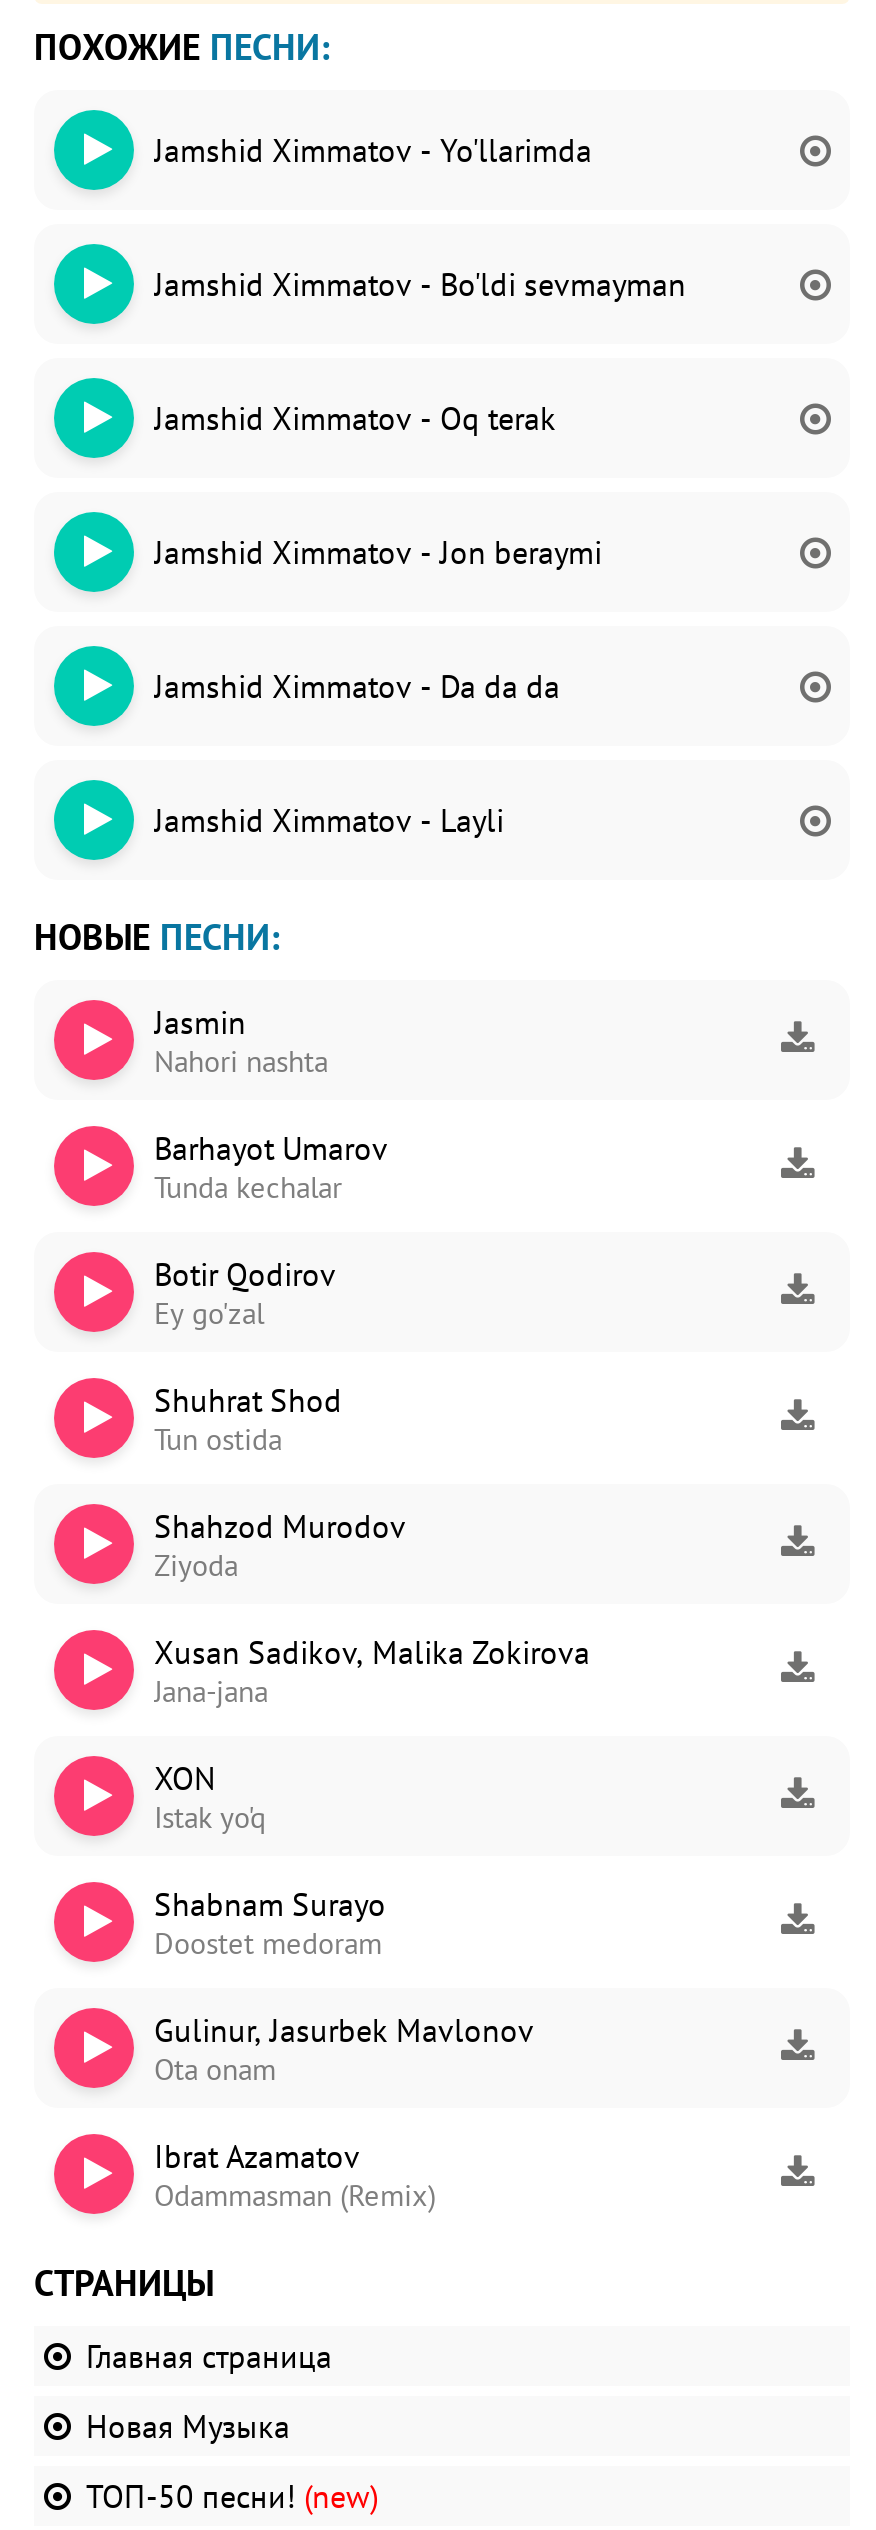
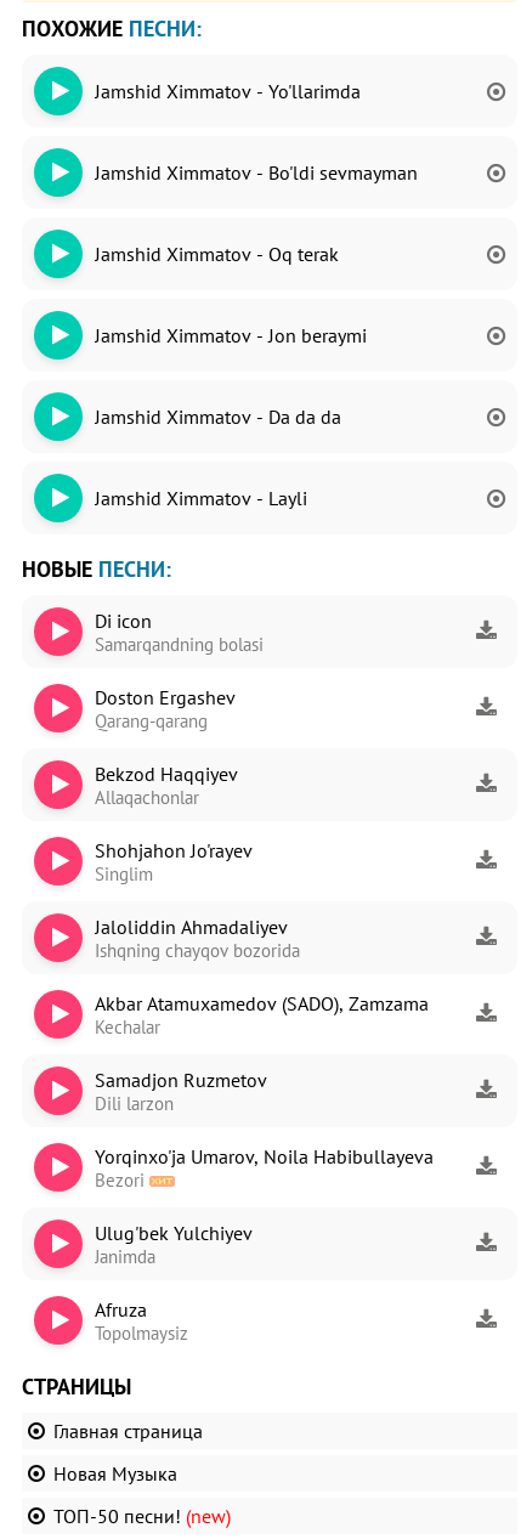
- Jasmin
- Nahori nashta
+ Di icon
+ Samarqandning bolasi

- Barhayot Umarov
- Tunda kechalar
+ Doston Ergashev
+ Qarang-qarang

- Botir Qodirov
- Ey go'zal
+ Bekzod Haqqiyev
+ Allaqachonlar

- Shuhrat Shod
- Tun ostida
+ Shohjahon Jo'rayev
+ Singlim

- Shahzod Murodov
- Ziyoda
+ Jaloliddin Ahmadaliyev
+ Ishqning chayqov bozorida

- Xusan Sadikov, Malika Zokirova
- Jana-jana
+ Akbar Atamuxamedov (SADO), Zamzama
+ Kechalar

- XON
- Istak yo'q
+ Samadjon Ruzmetov
+ Dili larzon

- Shabnam Surayo
- Doostet medoram
+ Yorqinxo'ja Umarov, Noila Habibullayeva
+ Bezori

- Gulinur, Jasurbek Mavlonov
- Ota onam
+ Ulug'bek Yulchiyev
+ Janimda

- Ibrat Azamatov
- Odammasman (Remix)
+ Afruza
+ Topolmaysiz
